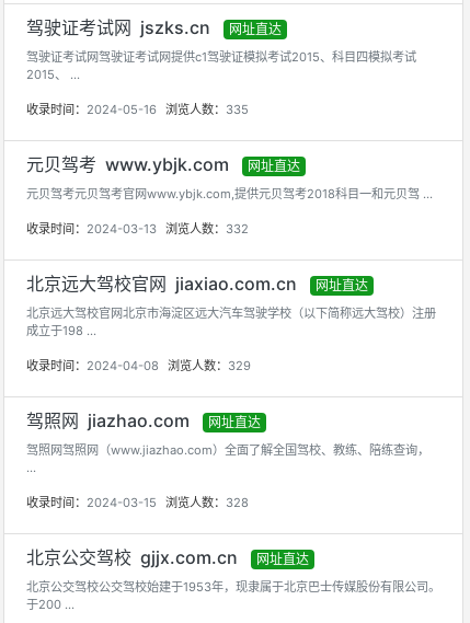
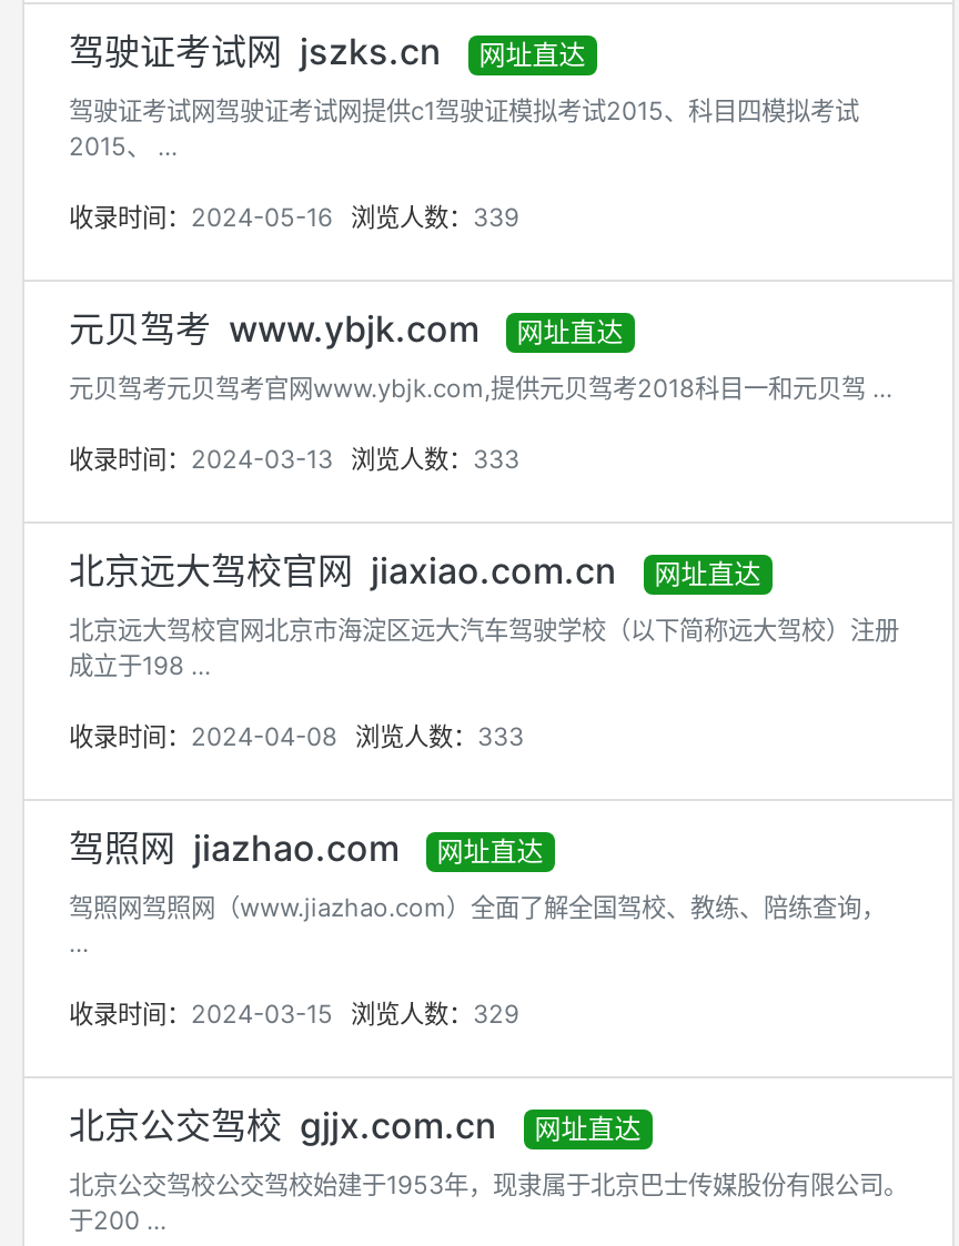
- 收录时间：2024-05-16 浏览人数：335
+ 收录时间：2024-05-16 浏览人数：339

- 收录时间：2024-03-13 浏览人数：332
+ 收录时间：2024-03-13 浏览人数：333

- 收录时间：2024-04-08 浏览人数：329
+ 收录时间：2024-04-08 浏览人数：333

- 收录时间：2024-03-15 浏览人数：328
+ 收录时间：2024-03-15 浏览人数：329
